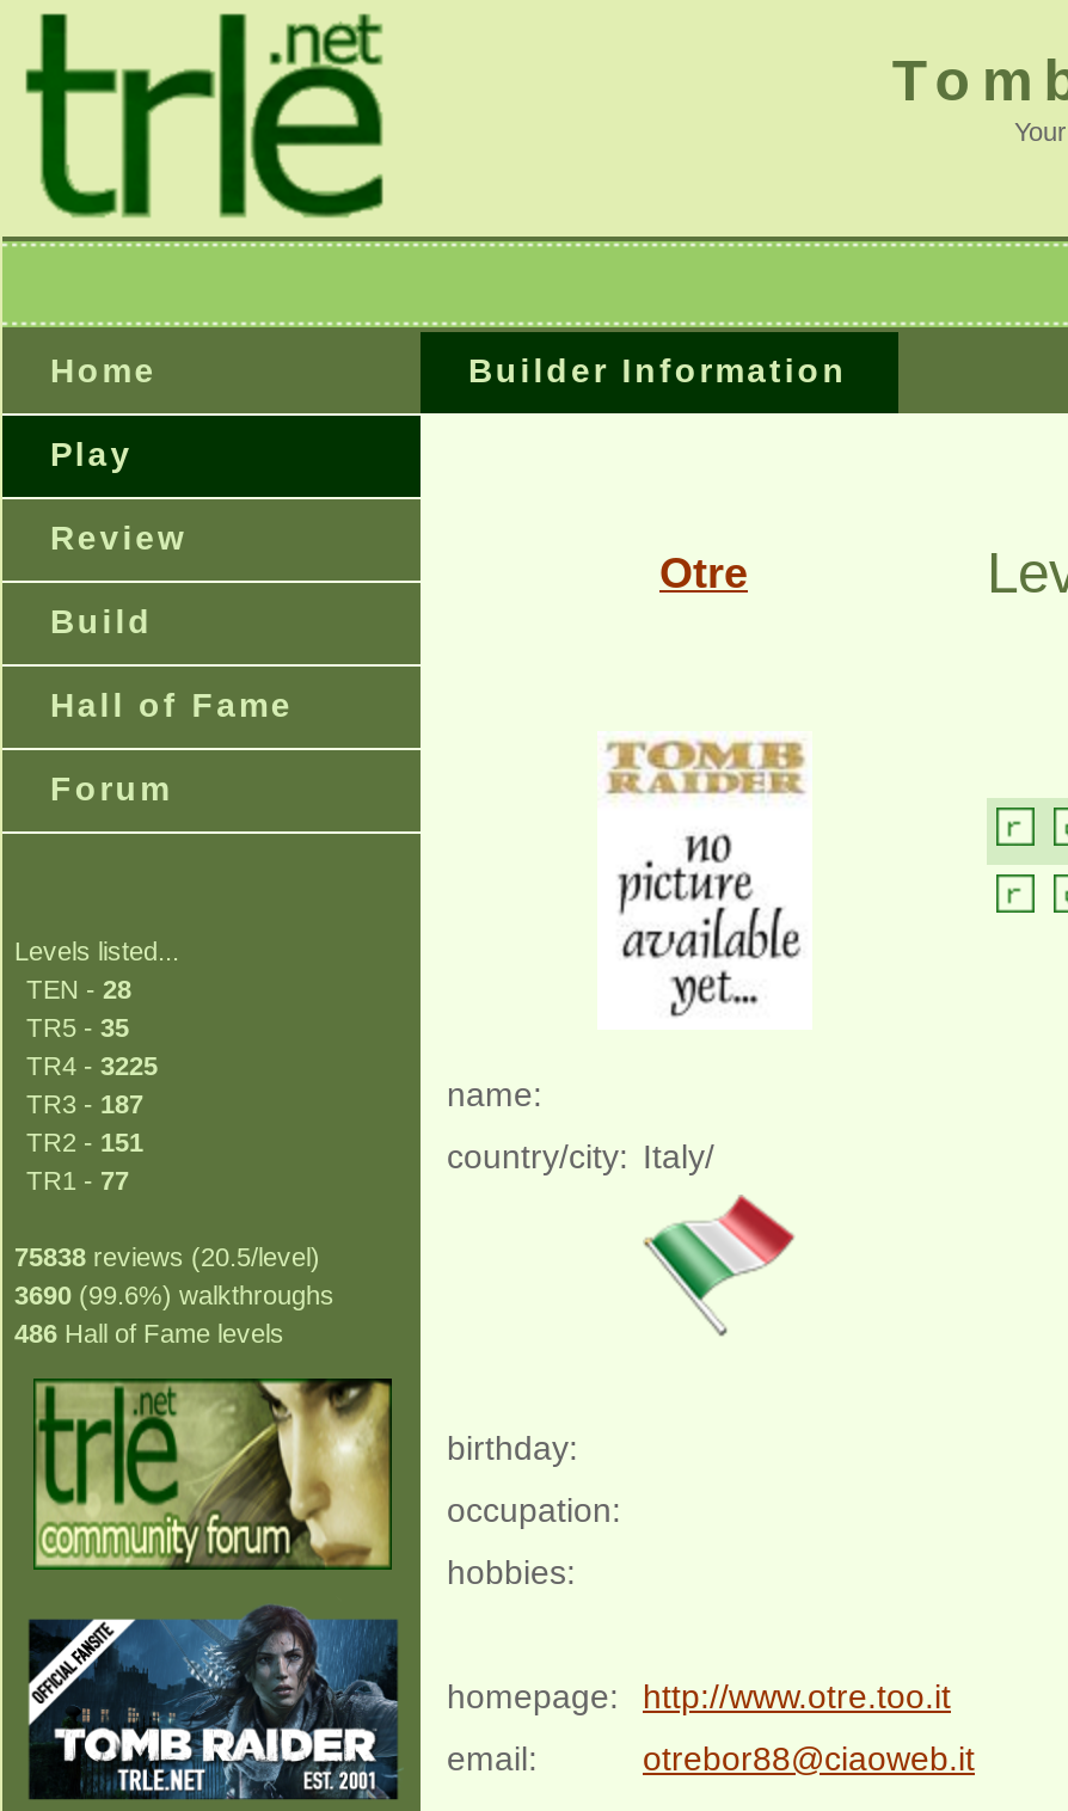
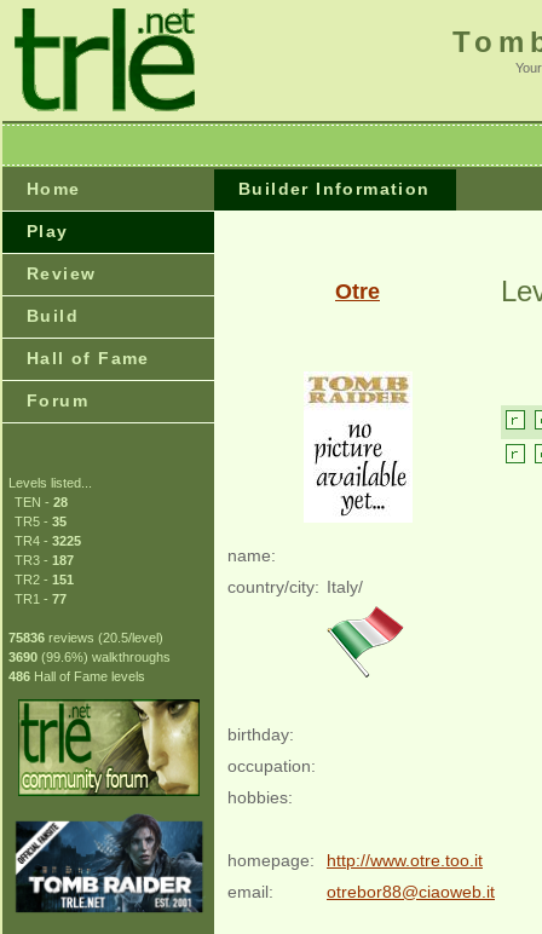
- 75838 reviews (20.5/level)
+ 75836 reviews (20.5/level)
